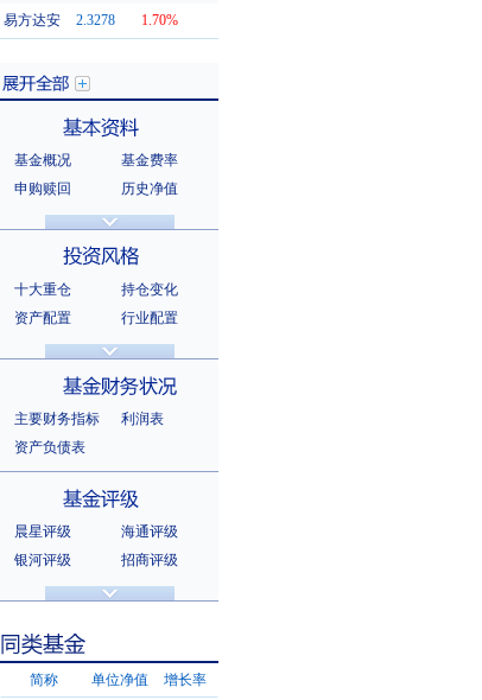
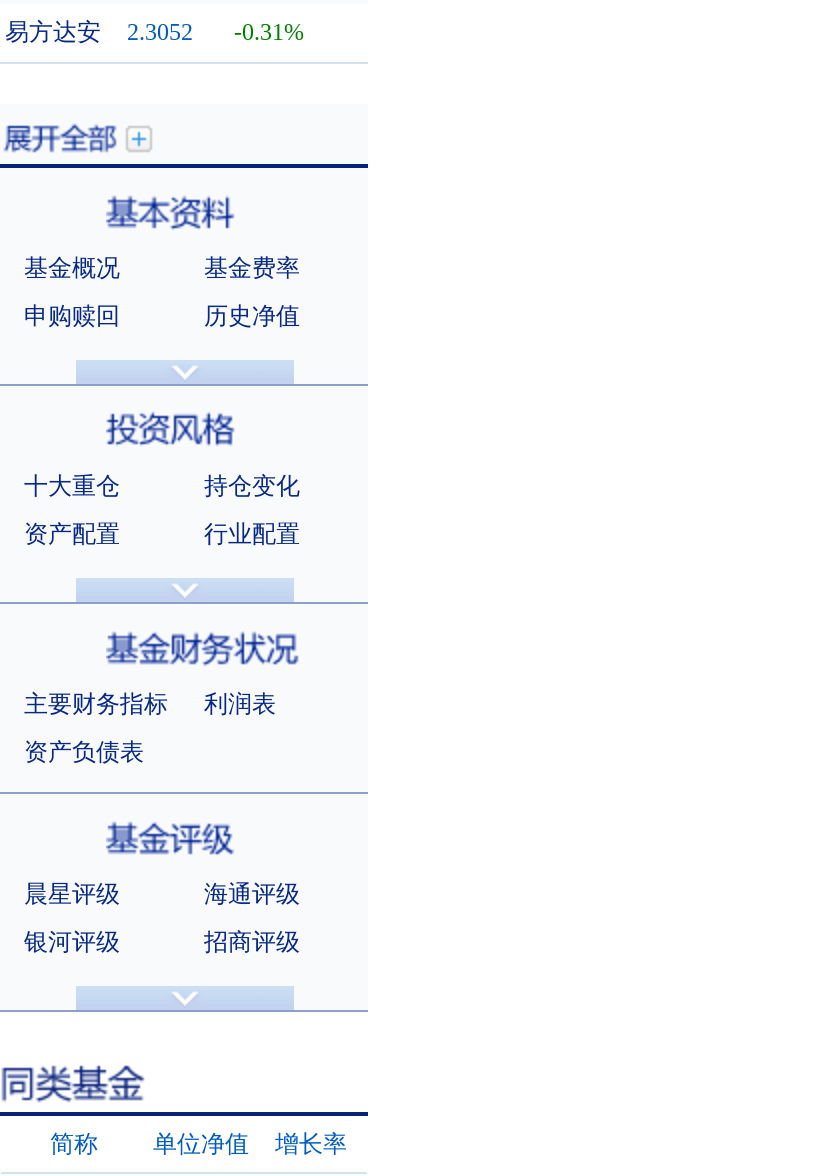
- 2.3278
+ 2.3052

- 1.70%
+ -0.31%
